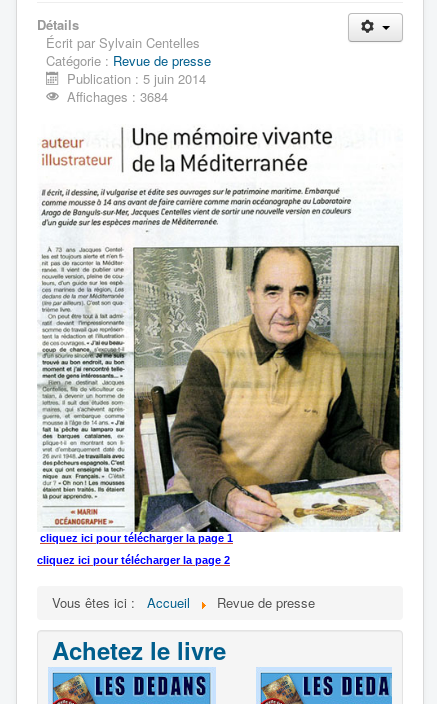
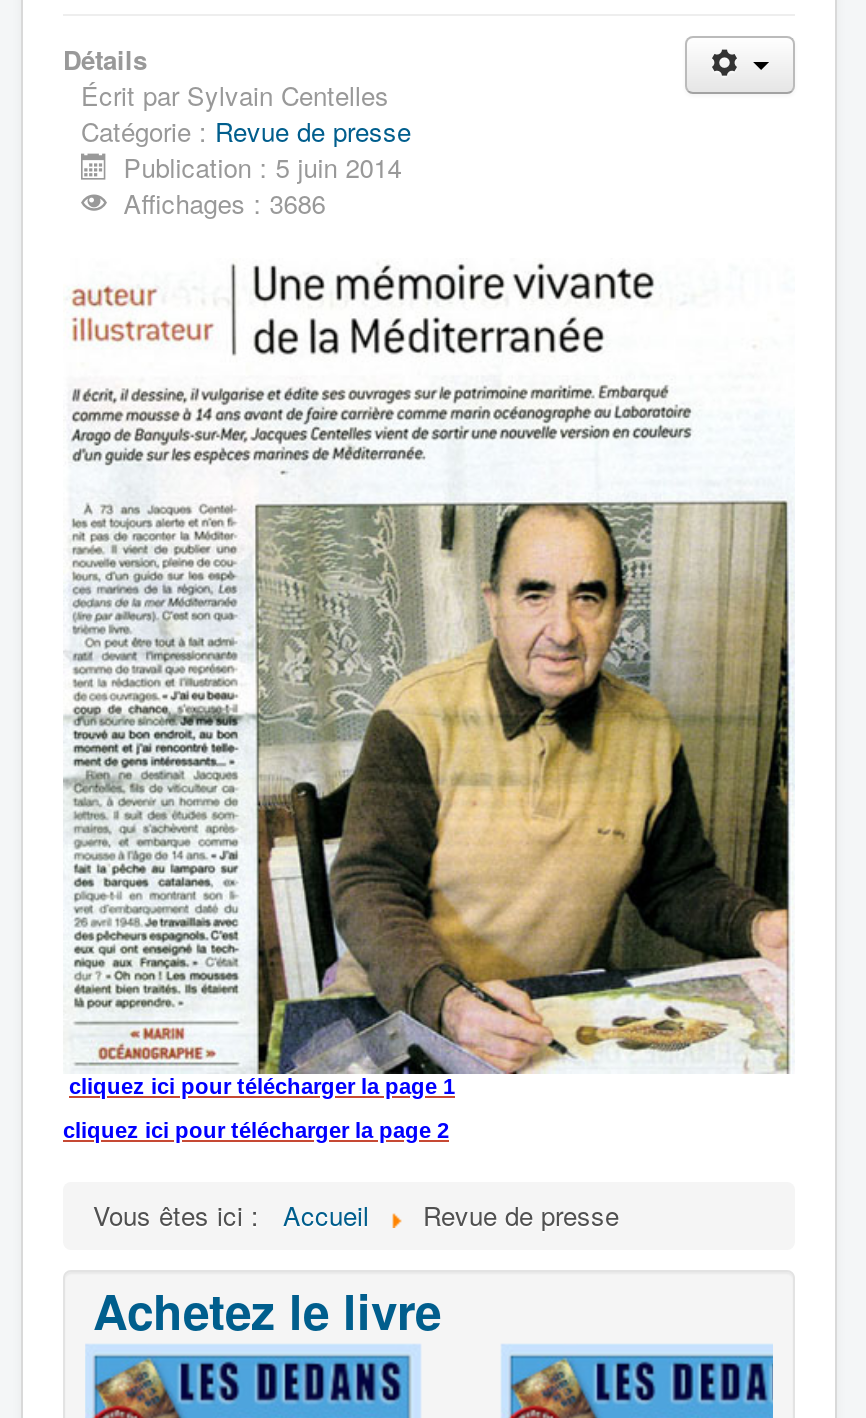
- Affichages : 3684
+ Affichages : 3686
